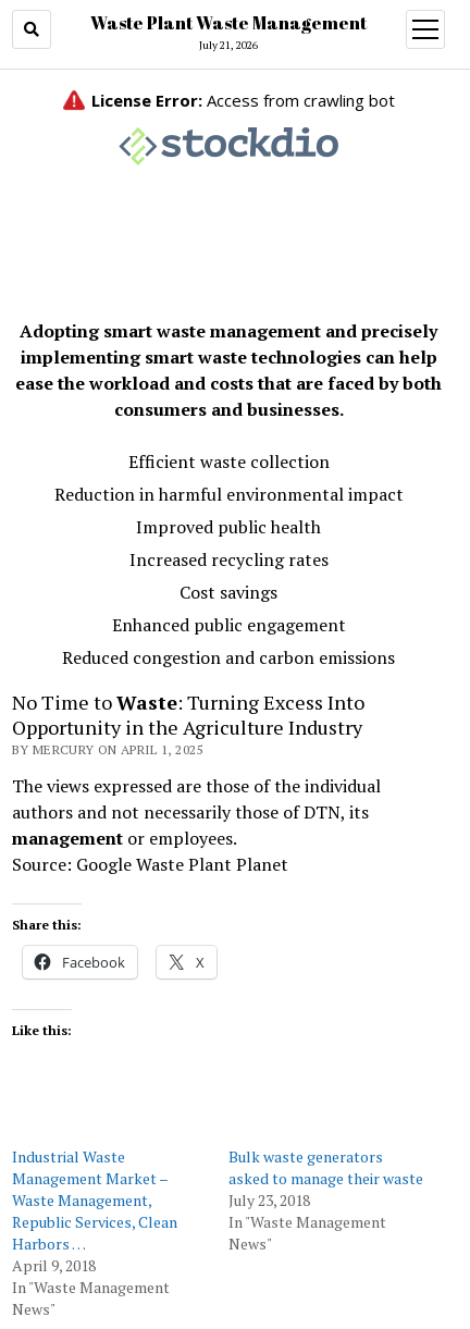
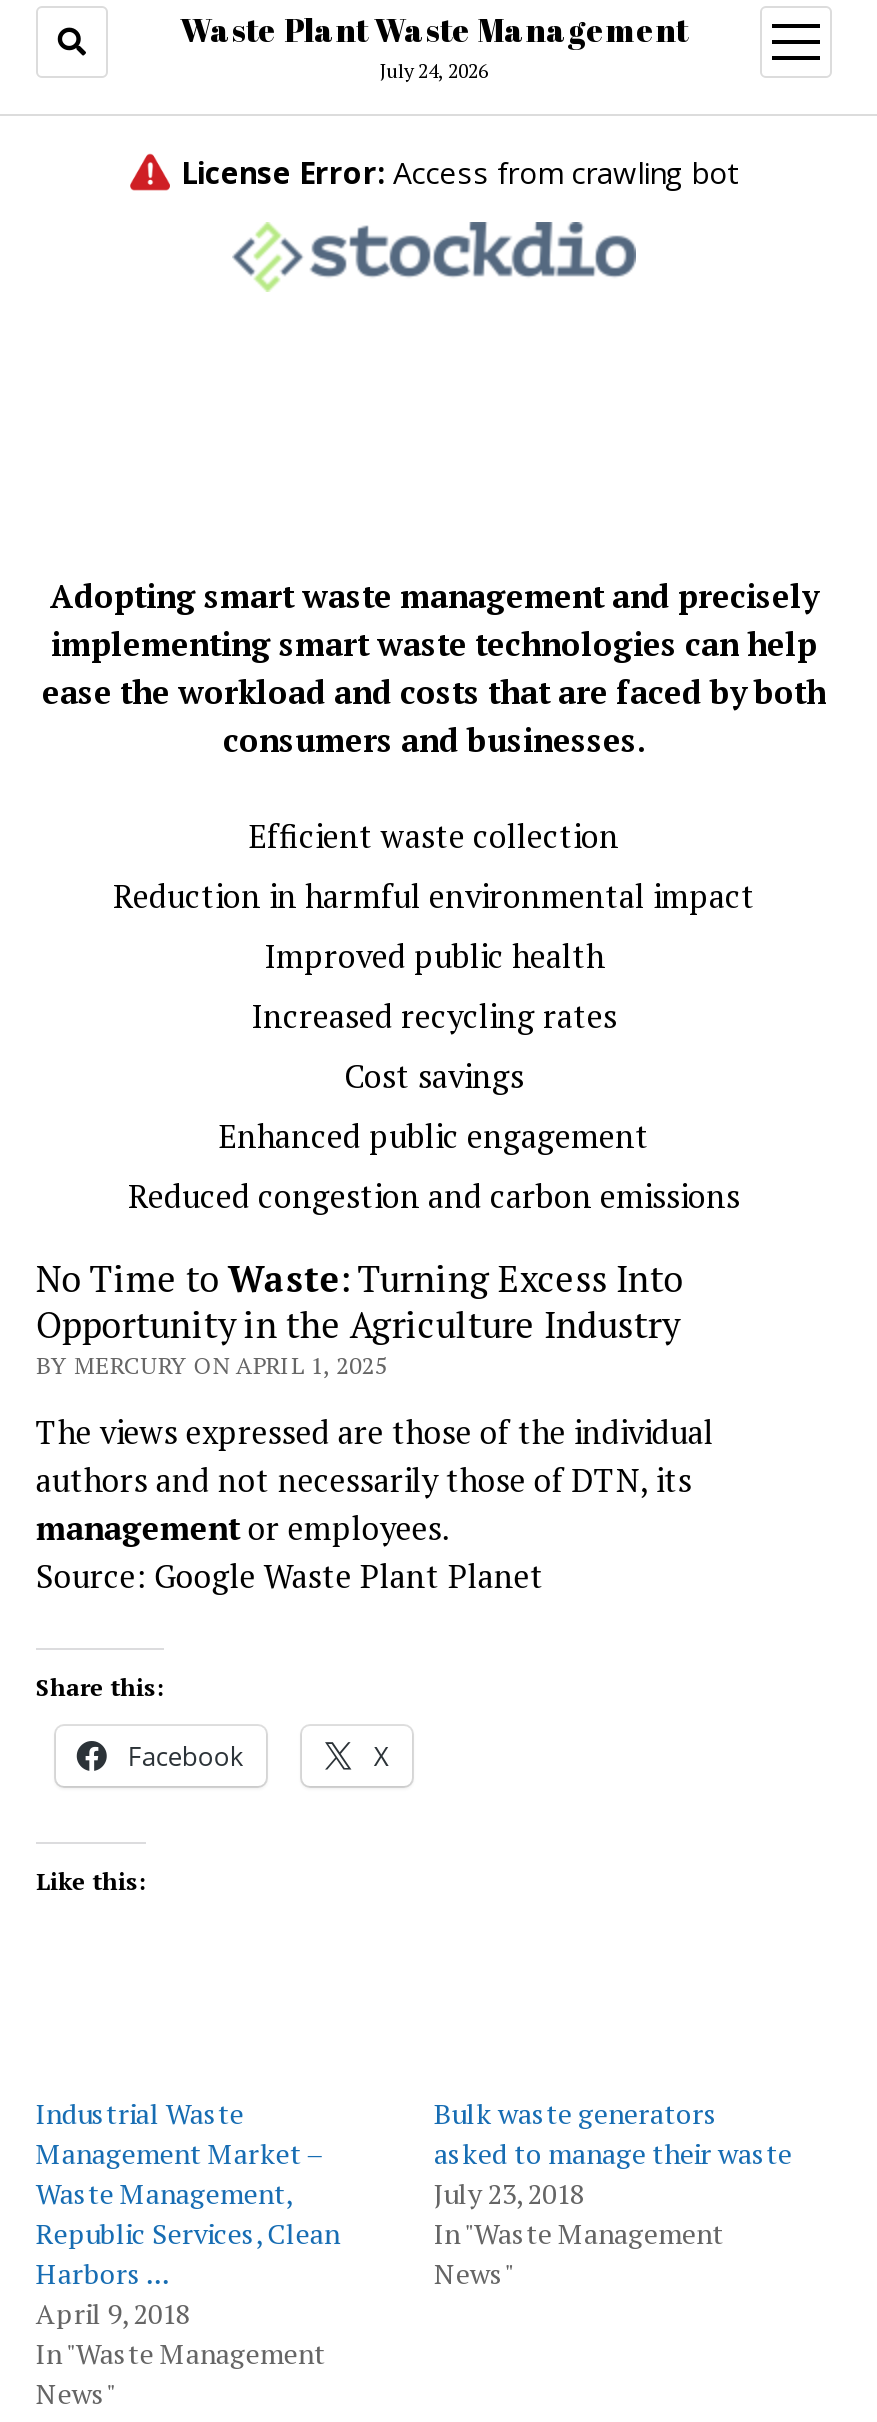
- July 21, 2026
+ July 24, 2026
